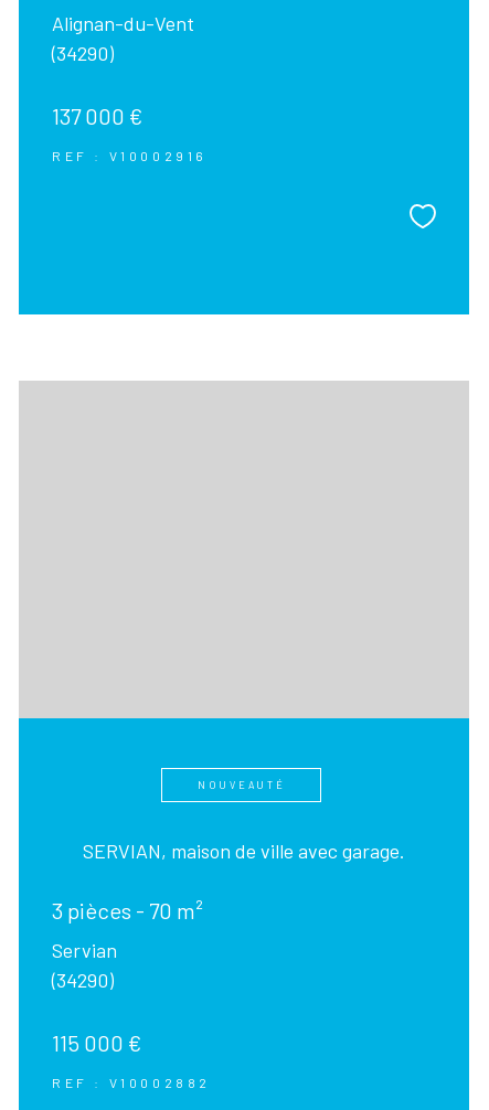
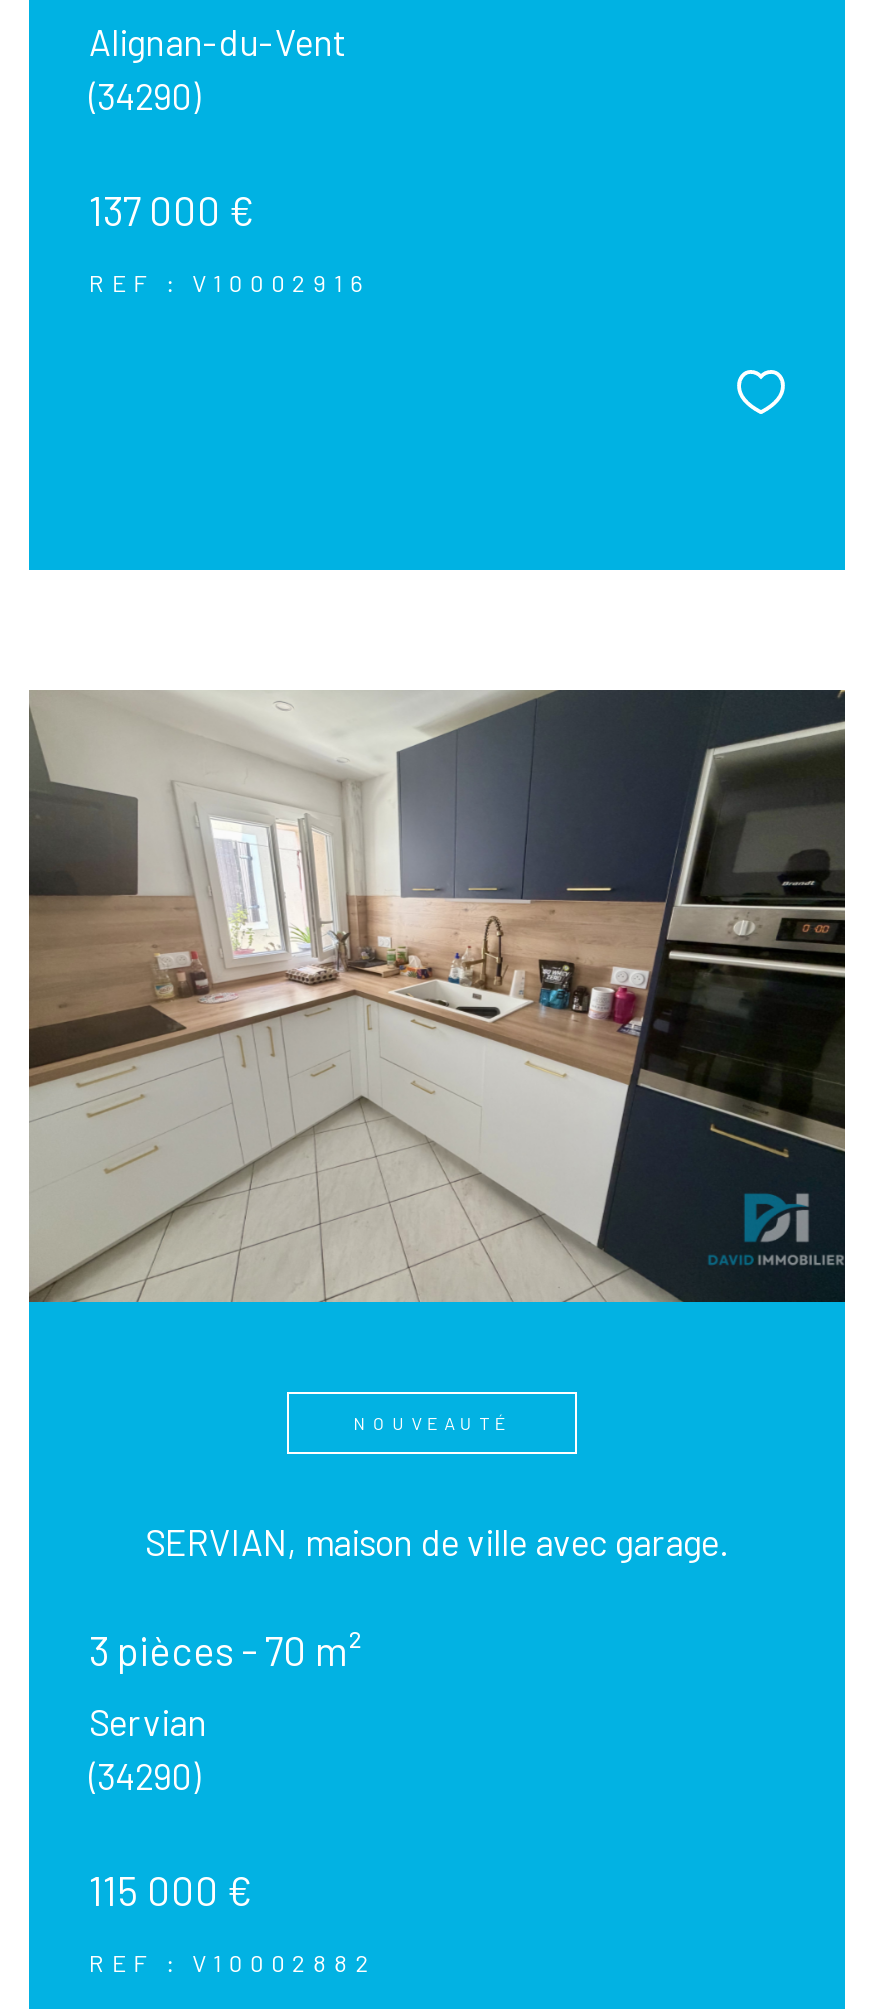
+ [image]
